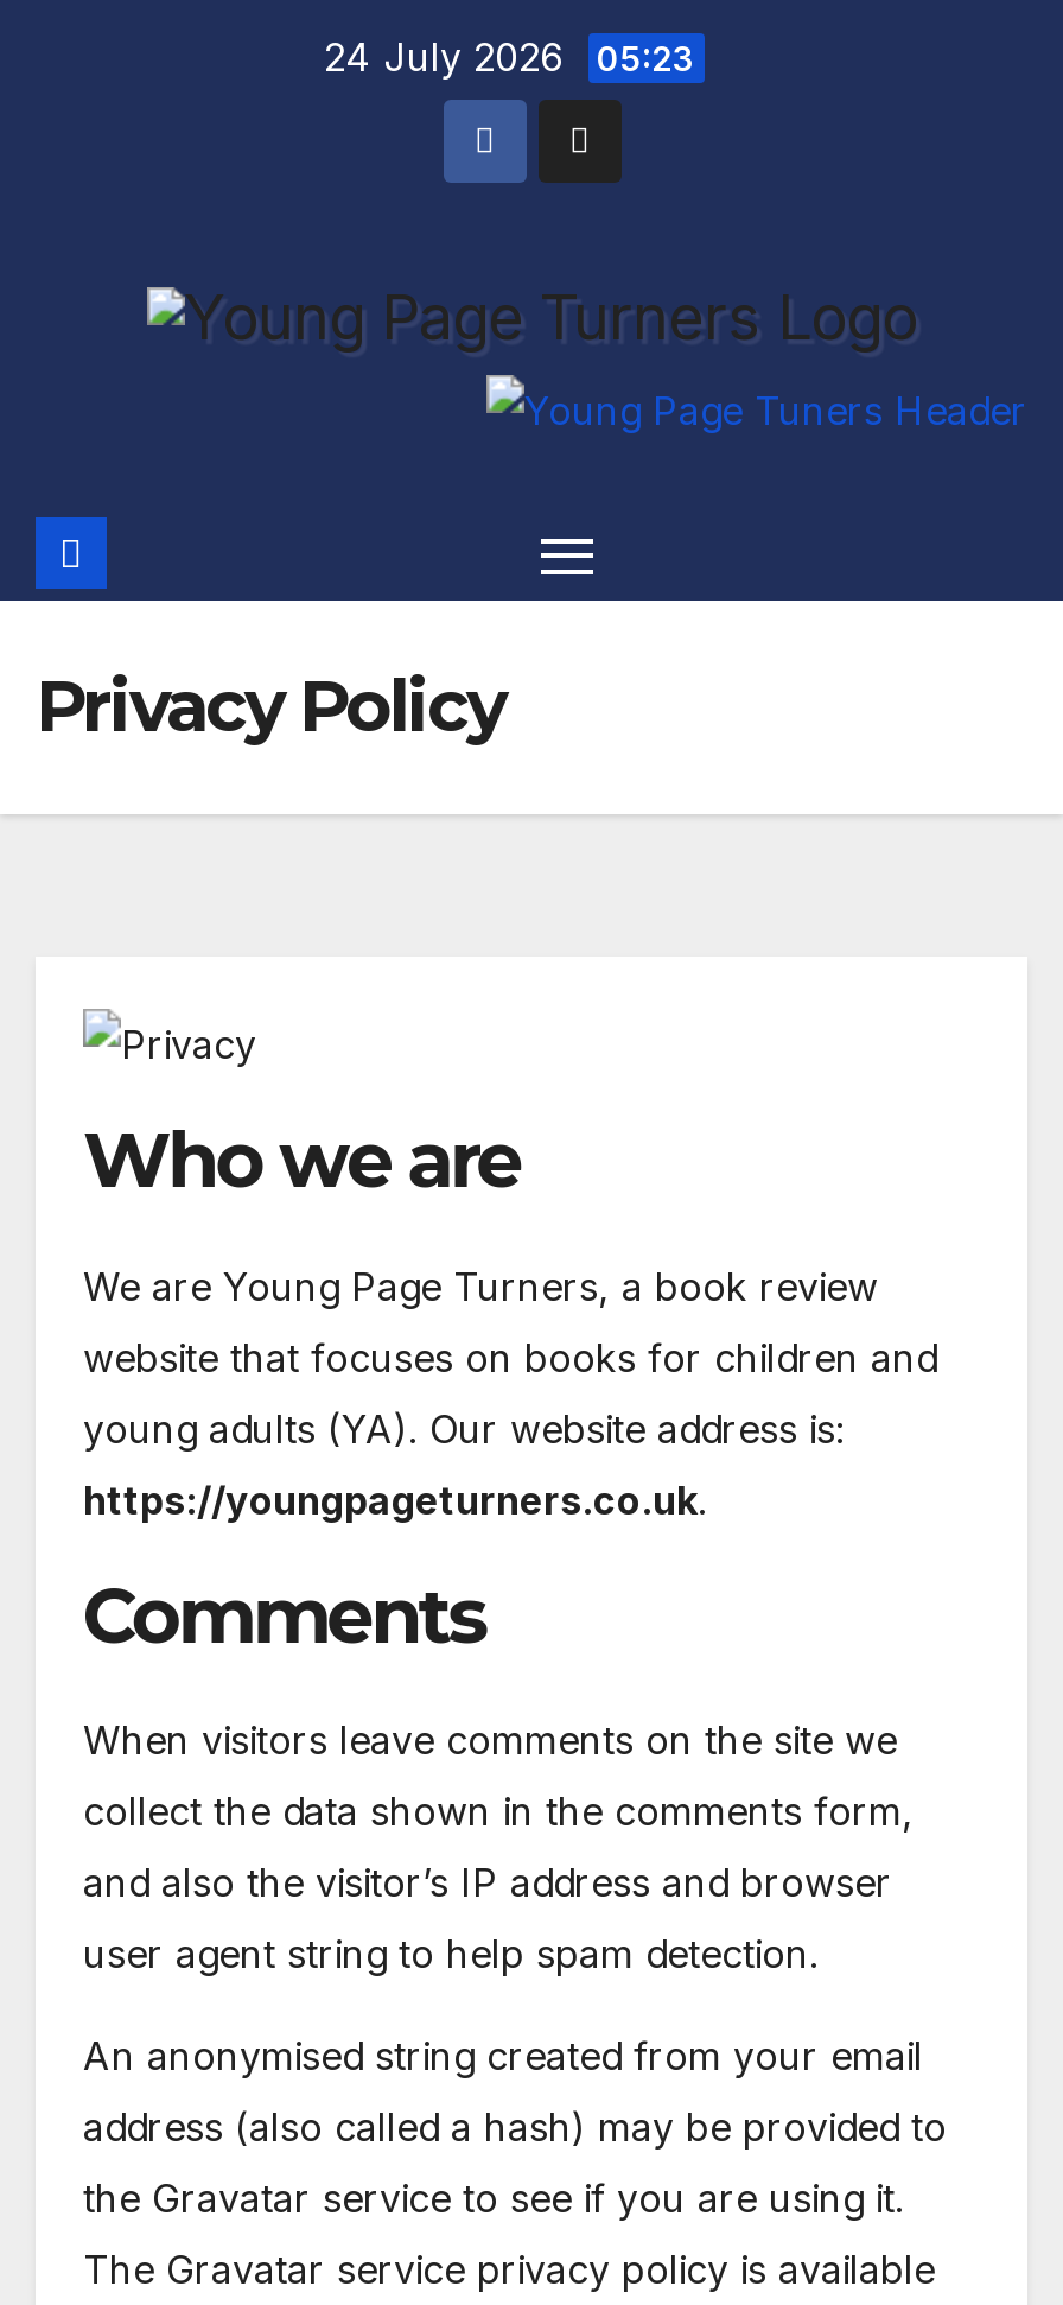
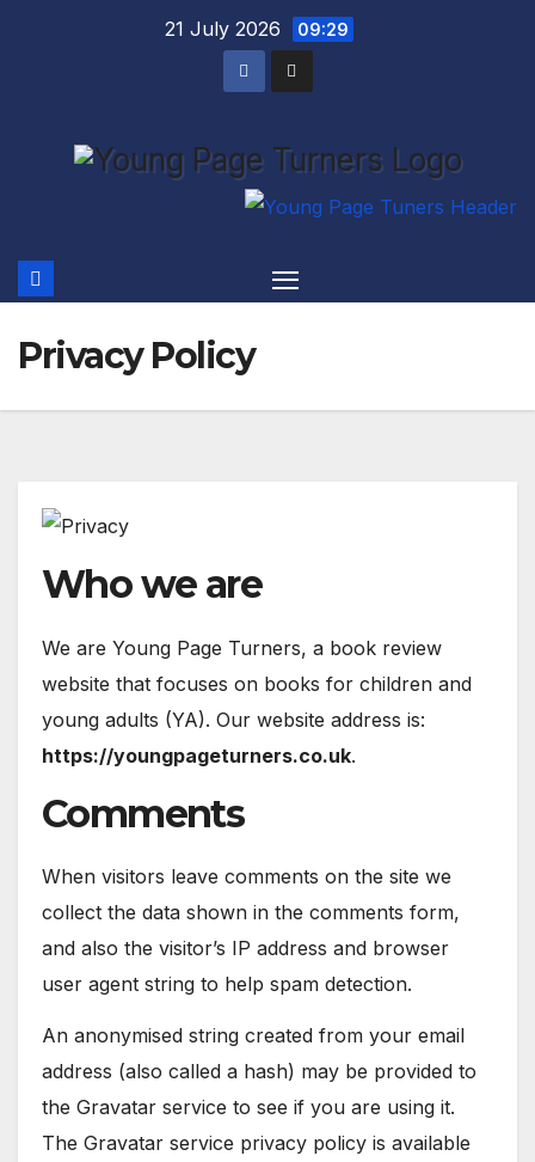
- 24 July 2026 05:23
+ 21 July 2026 09:29
